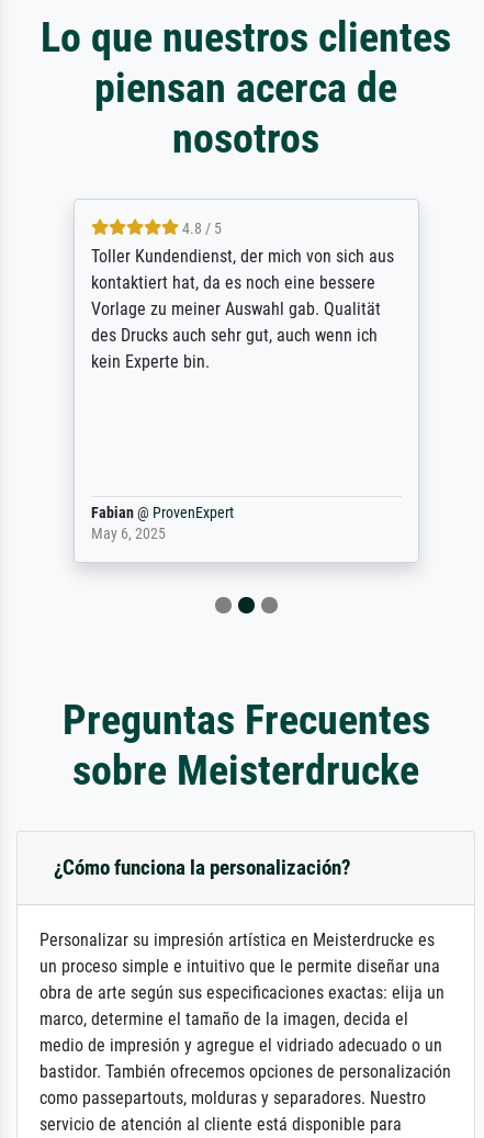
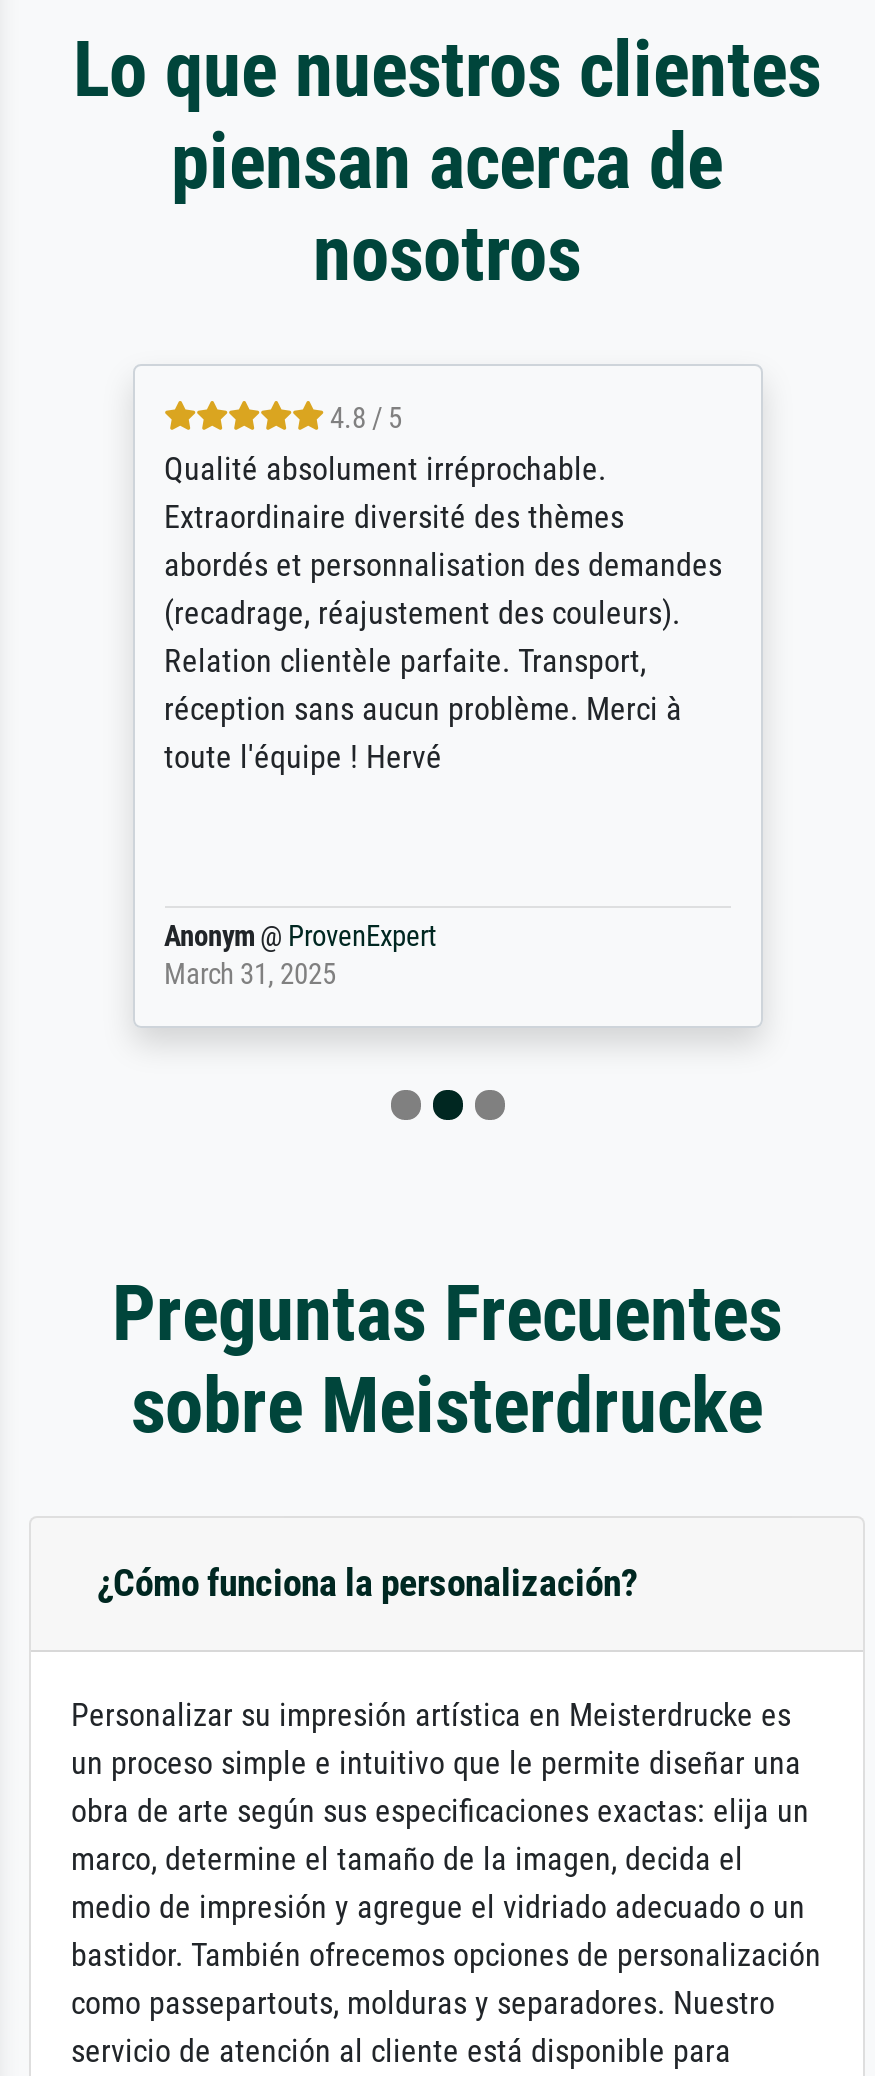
- Toller Kundendienst, der mich von sich aus
- kontaktiert hat, da es noch eine bessere
- Vorlage zu meiner Auswahl gab. Qualität
- des Drucks auch sehr gut, auch wenn ich
- kein Experte bin.
+ Qualité absolument irréprochable.
+ Extraordinaire diversité des thèmes
+ abordés et personnalisation des demandes
+ (recadrage, réajustement des couleurs).
+ Relation clientèle parfaite. Transport,
+ réception sans aucun problème. Merci à
+ toute l'équipe ! Hervé

- Fabian @ ProvenExpert
- May 6, 2025
+ Anonym @ ProvenExpert
+ March 31, 2025
